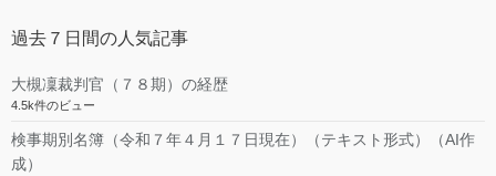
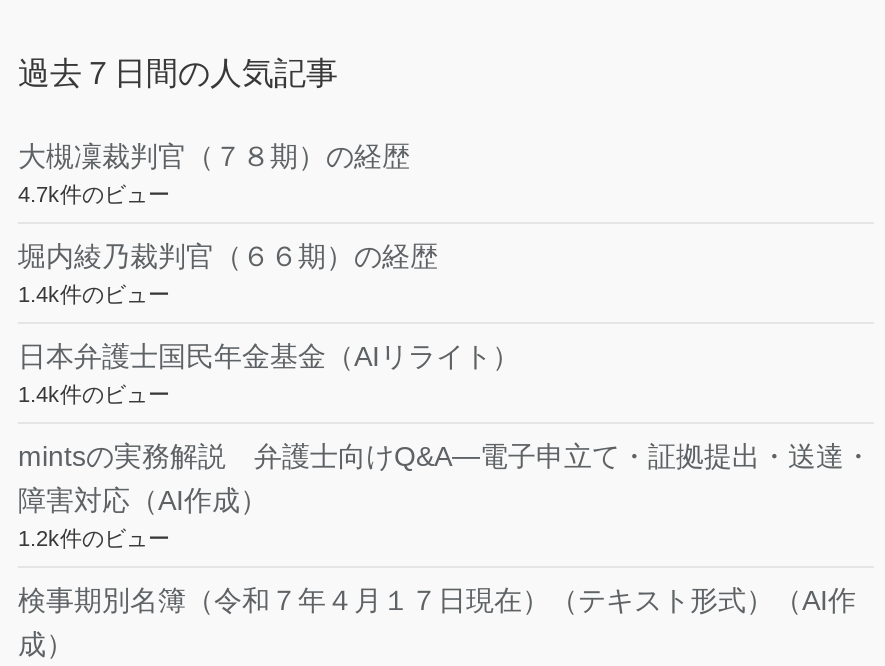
- 4.5k件のビュー
+ 4.7k件のビュー
+ 堀内綾乃裁判官（６６期）の経歴
+ 1.4k件のビュー
+ 日本弁護士国民年金基金（AIリライト）
+ 1.4k件のビュー
+ mintsの実務解説 弁護士向けQ&A―電子申立て・証拠提出・送達・
+ 障害対応（AI作成）
+ 1.2k件のビュー
